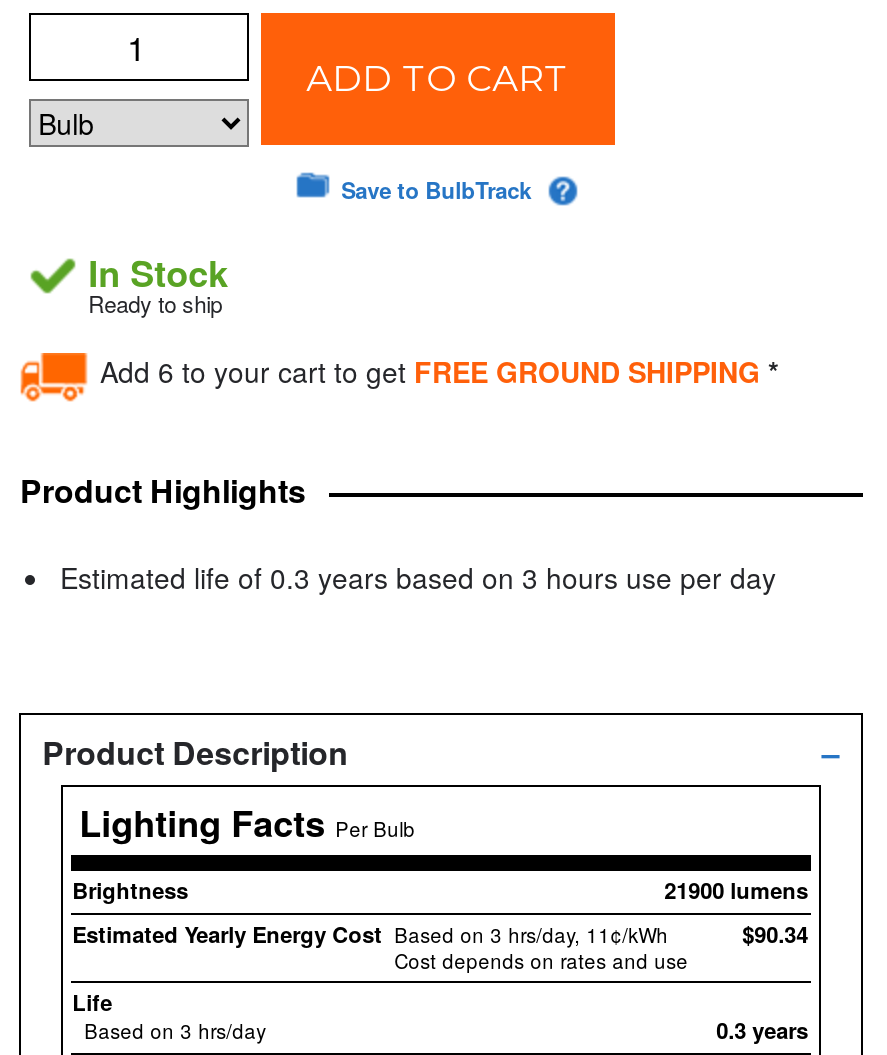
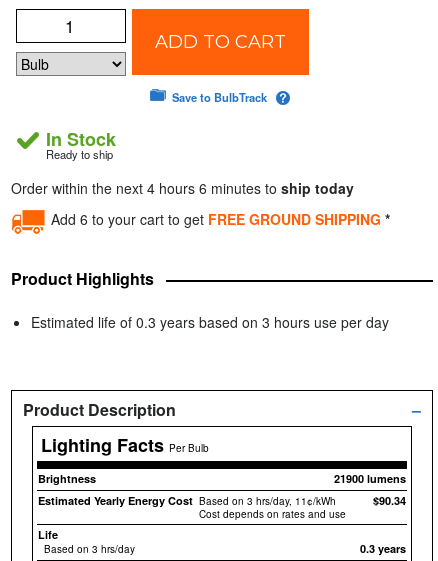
+ Order within the next 4 hours 6 minutes to ship today
